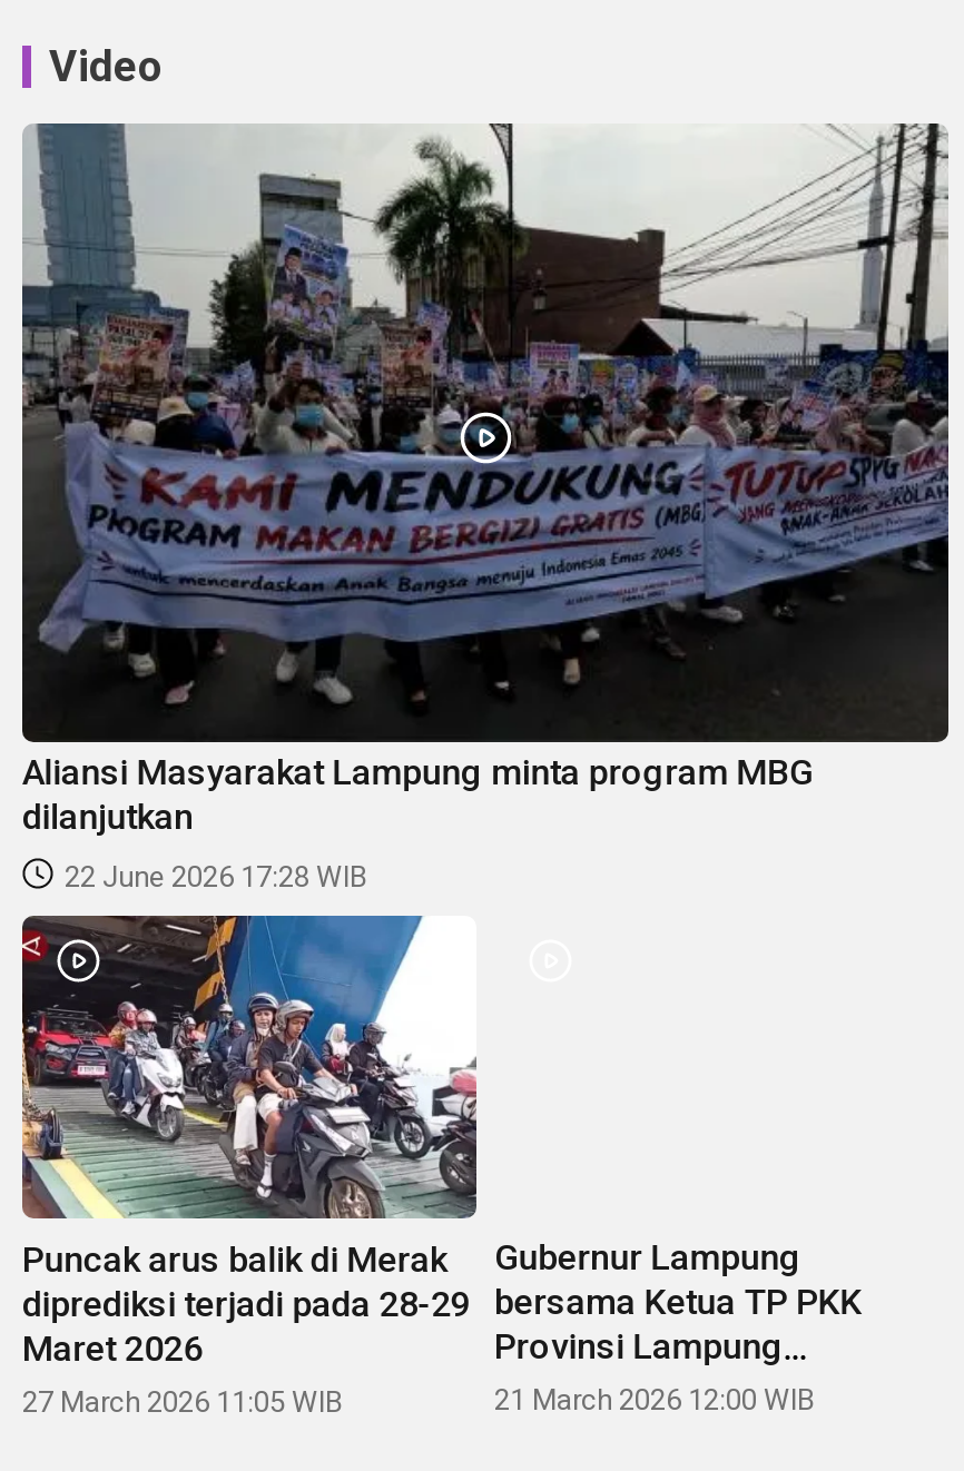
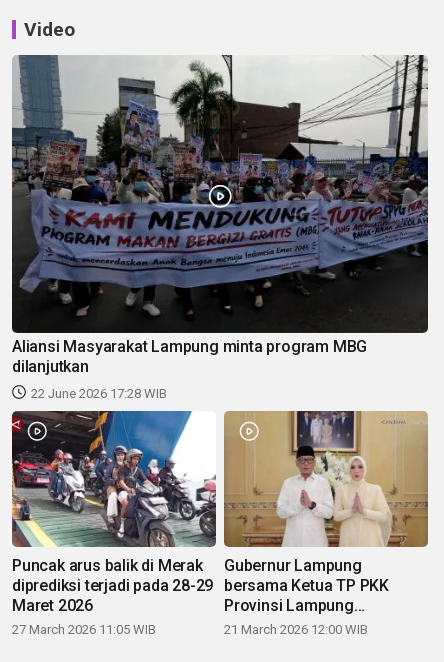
+ [image]
